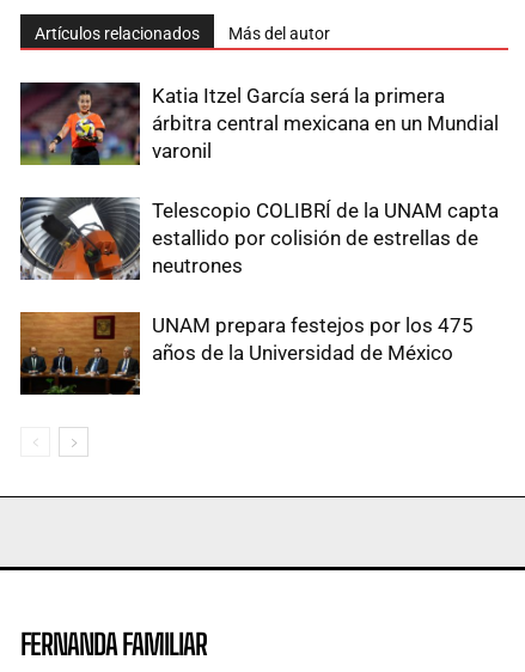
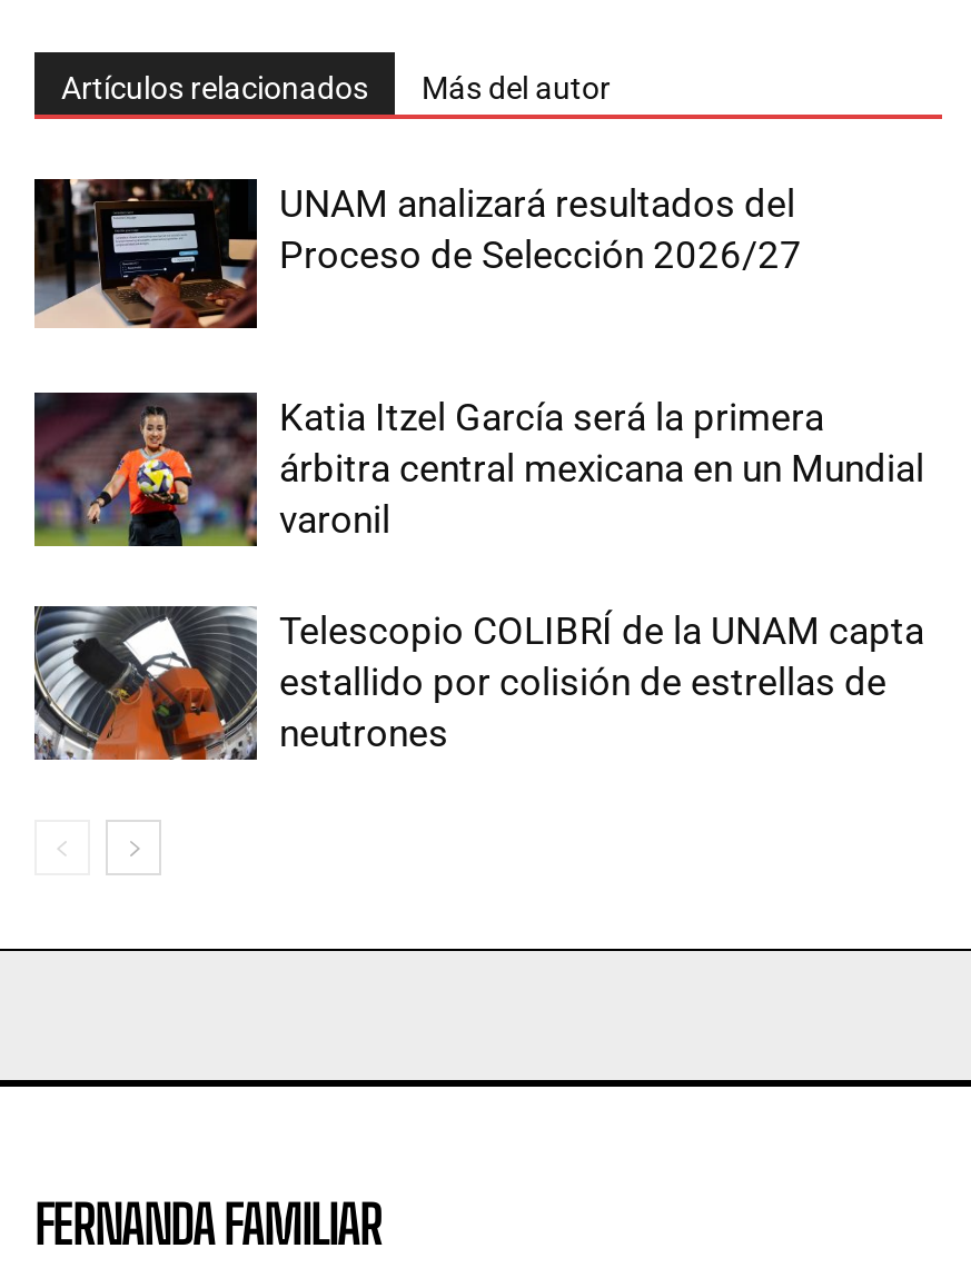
+ [image]
+ UNAM analizará resultados del
+ Proceso de Selección 2026/27

moved down: [image] | Katia Itzel García será la primera | árbitra central mexicana en un Mundial | varonil | Telescopio COLIBRÍ de la UNAM capta | estallido por colisión de estrellas de | neutrones

- [image]
- UNAM prepara festejos por los 475
- años de la Universidad de México
